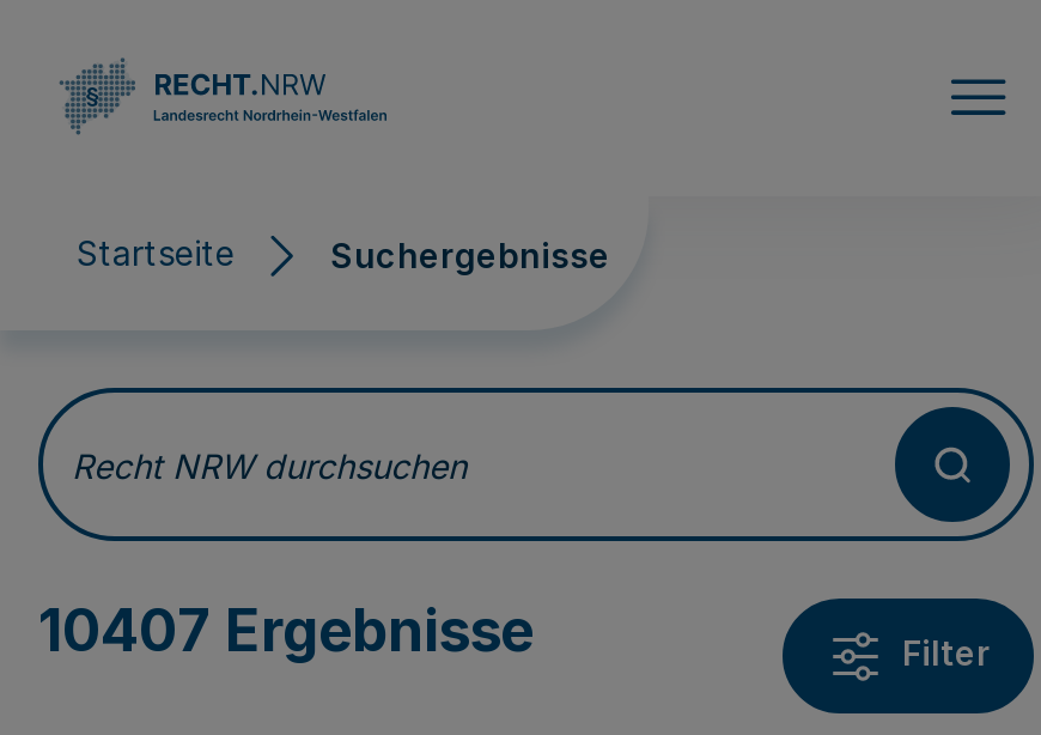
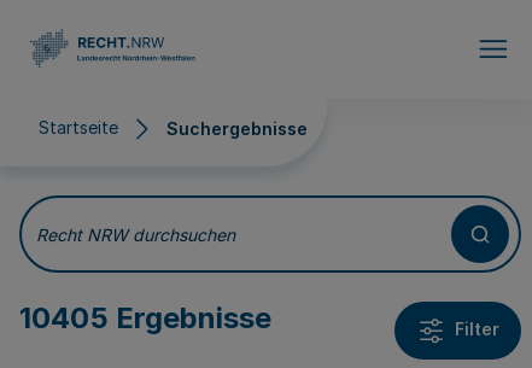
- 10407 Ergebnisse
+ 10405 Ergebnisse
